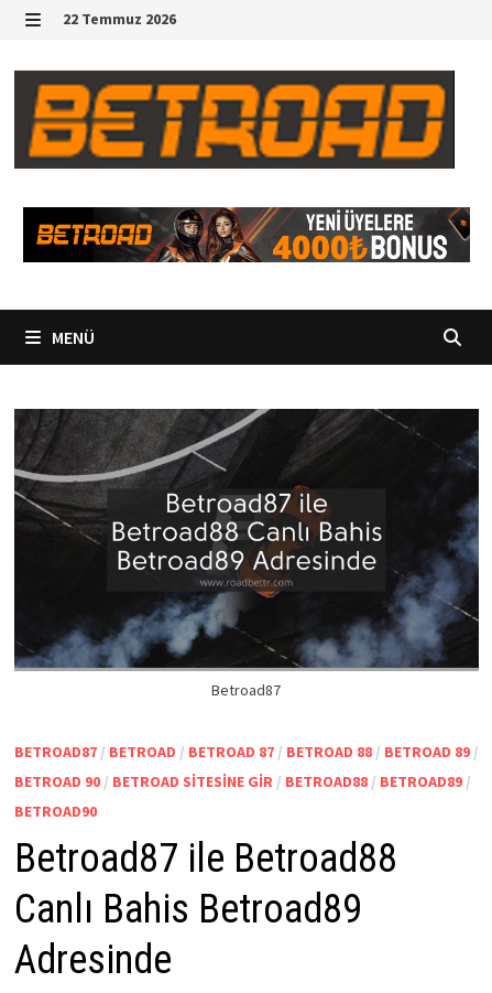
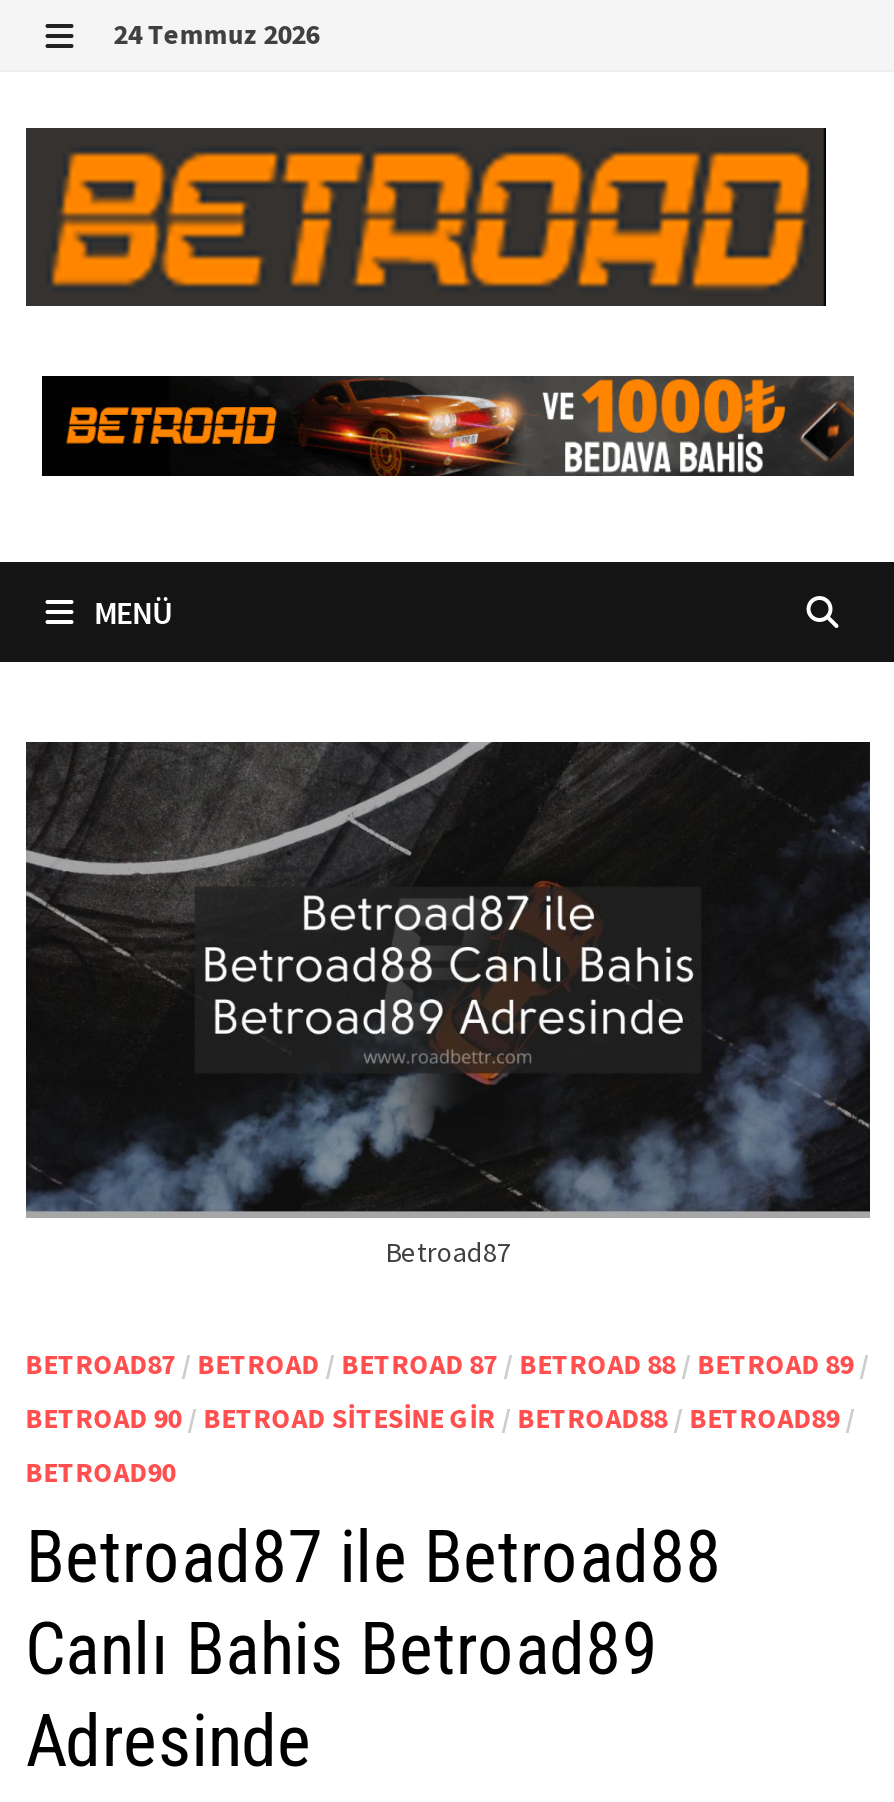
- 22 Temmuz 2026
+ 24 Temmuz 2026

- [image]
+ [image]
